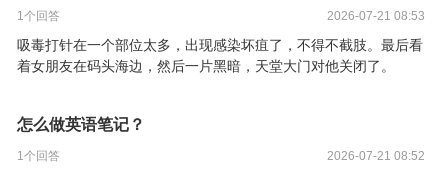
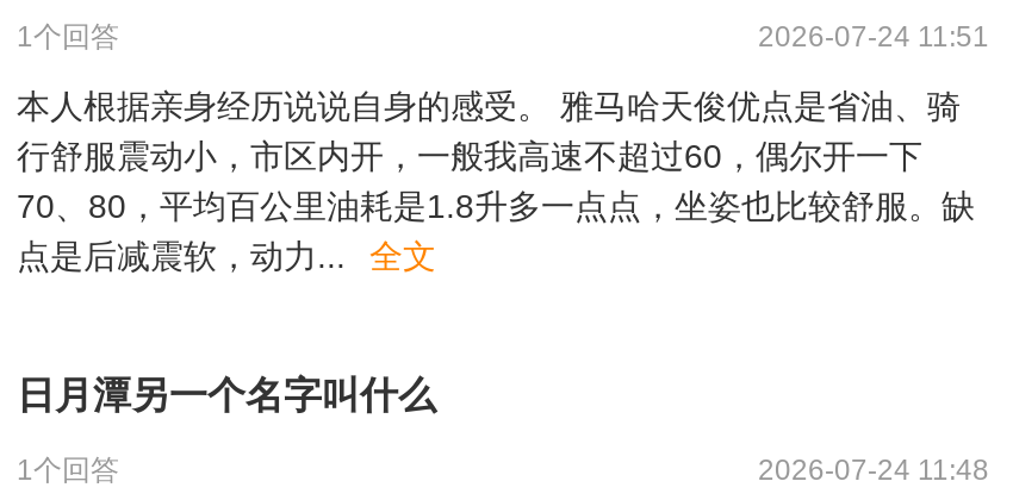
- 2026-07-21 08:53
+ 2026-07-24 11:51

- 吸毒打针在一个部位太多，出现感染坏疽了，不得不截肢。最后看
- 着女朋友在码头海边，然后一片黑暗，天堂大门对他关闭了。
+ 本人根据亲身经历说说自身的感受。 雅马哈天俊优点是省油、骑
+ 行舒服震动小，市区内开，一般我高速不超过60，偶尔开一下
+ 70、80，平均百公里油耗是1.8升多一点点，坐姿也比较舒服。缺
+ 点是后减震软，动力...
+ 全文

- 怎么做英语笔记？
+ 日月潭另一个名字叫什么

- 2026-07-21 08:52
+ 2026-07-24 11:48
